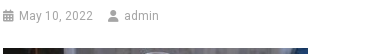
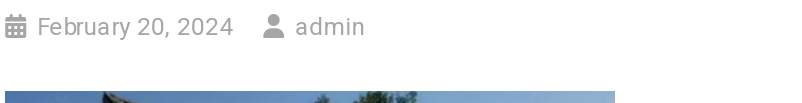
- May 10, 2022
+ February 20, 2024
